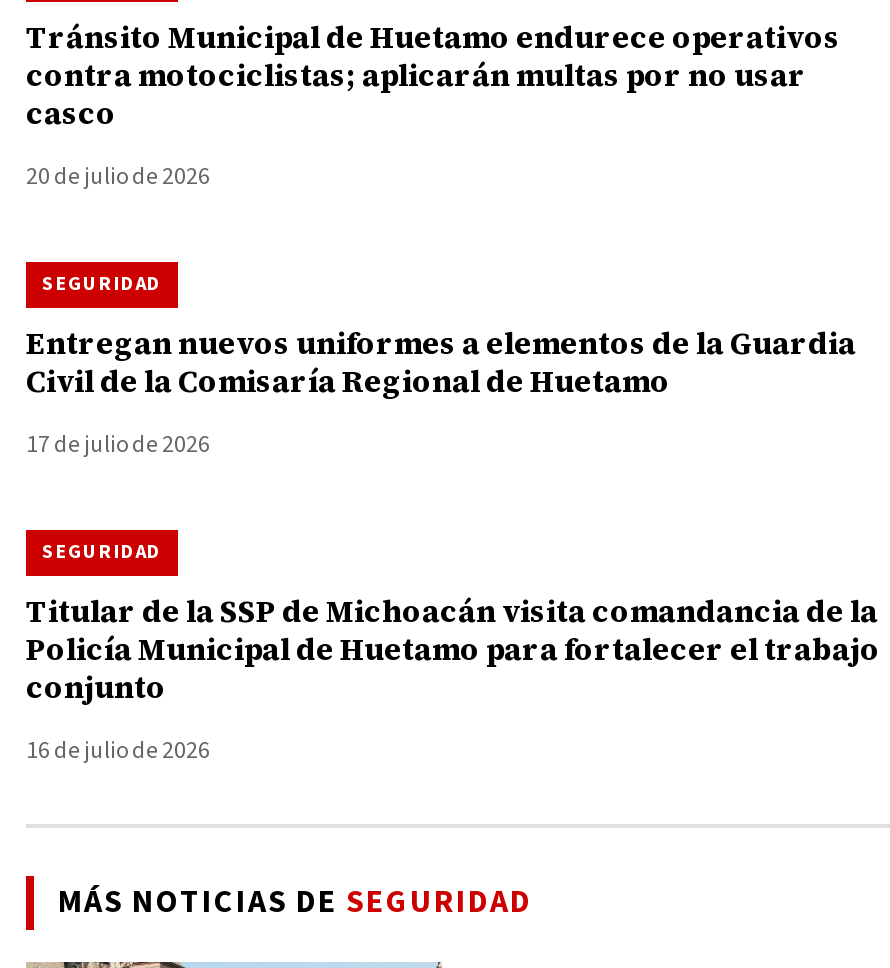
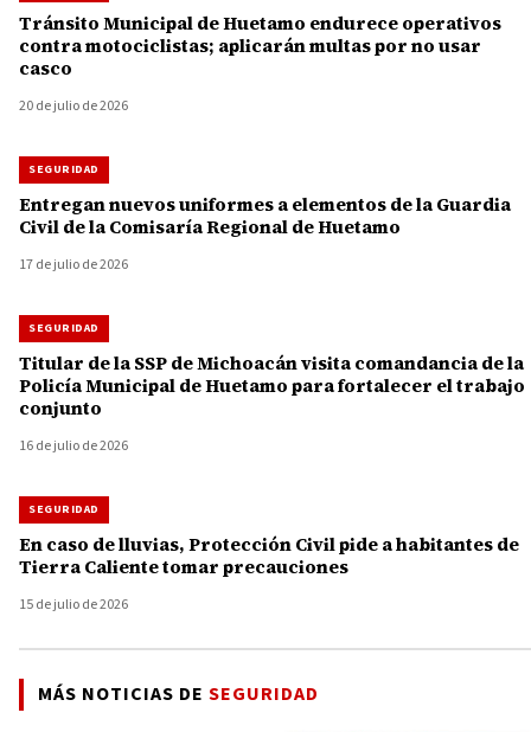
+ SEGURIDAD
+ En caso de lluvias, Protección Civil pide a habitantes de
+ Tierra Caliente tomar precauciones
+ 15 de julio de 2026
